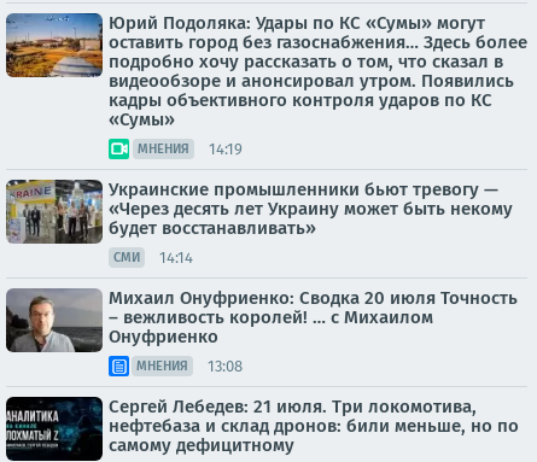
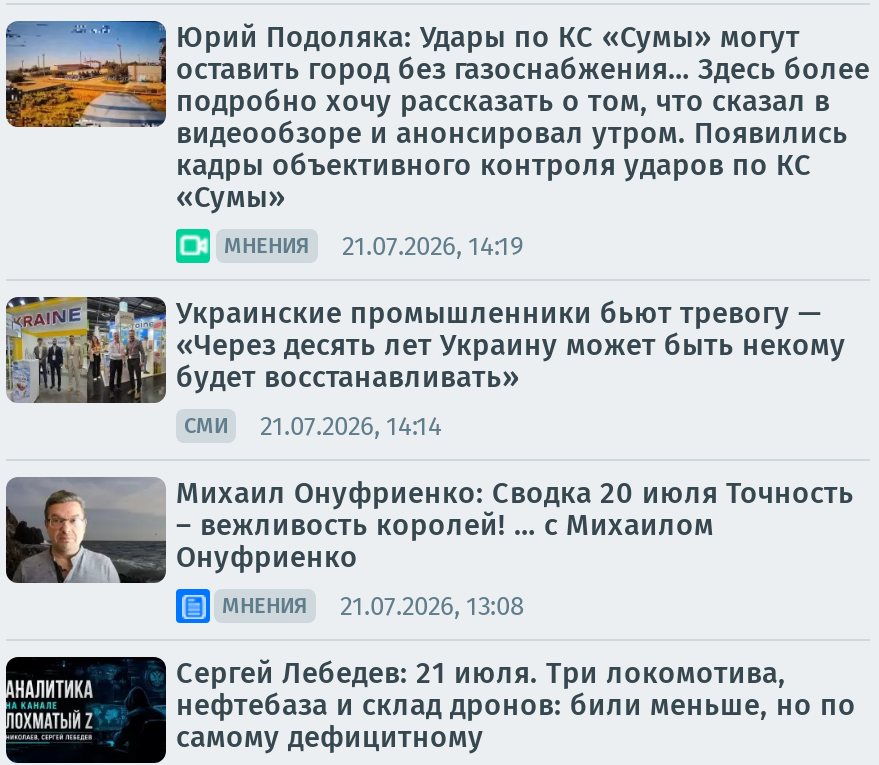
- МНЕНИЯ 14:19
+ МНЕНИЯ 21.07.2026, 14:19

- СМИ 14:14
+ СМИ 21.07.2026, 14:14

- МНЕНИЯ 13:08
+ МНЕНИЯ 21.07.2026, 13:08
